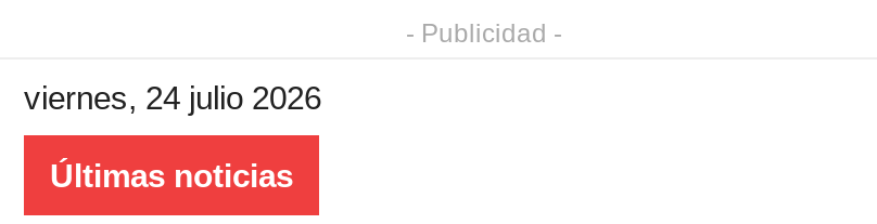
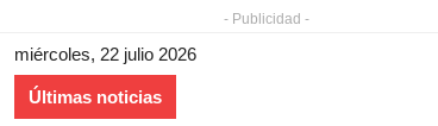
- viernes, 24 julio 2026
+ miércoles, 22 julio 2026
